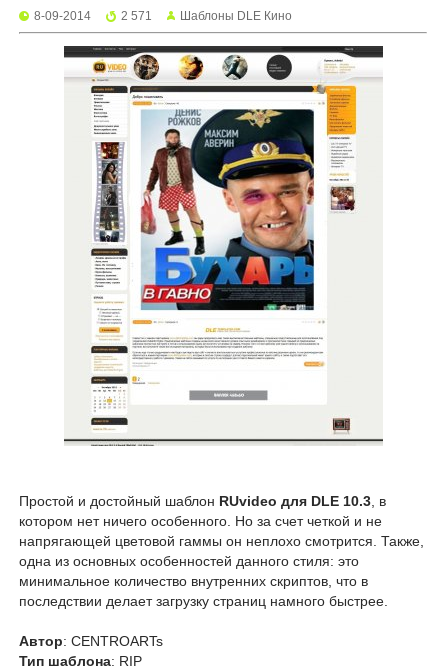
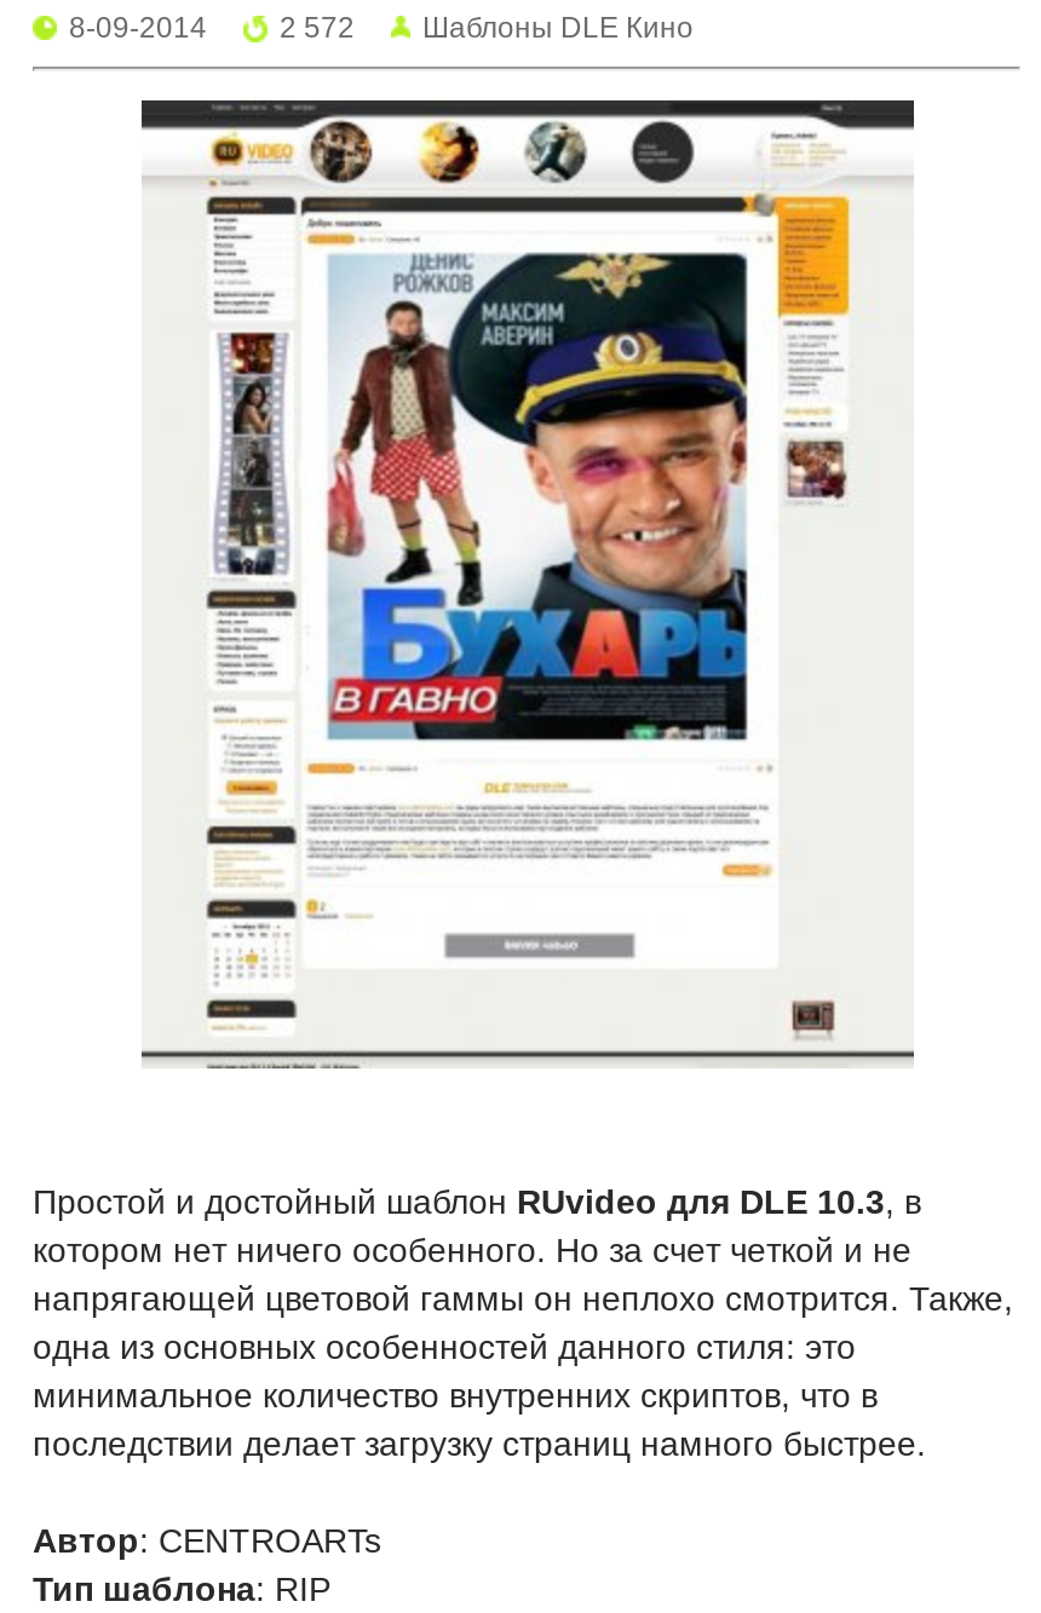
- 2 571 Шаблоны DLE Кино
+ 2 572 Шаблоны DLE Кино
